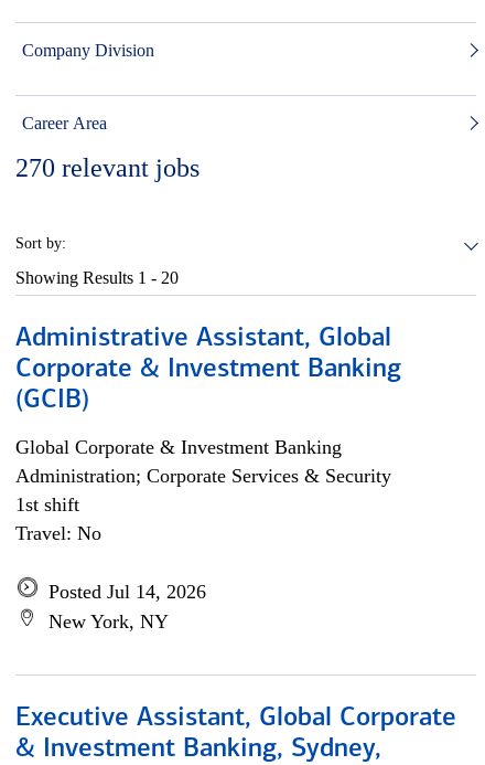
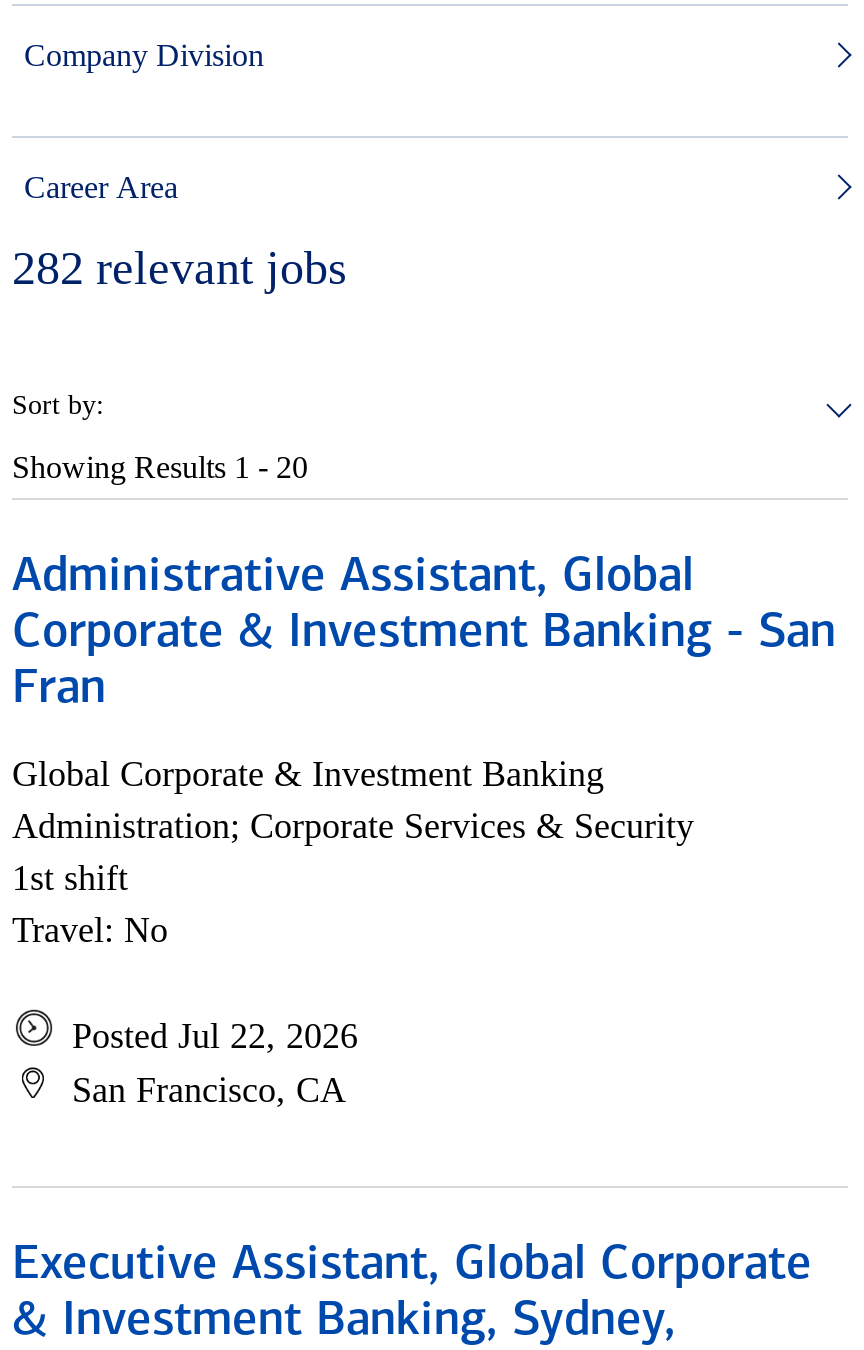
- 270 relevant jobs
+ 282 relevant jobs

- Corporate & Investment Banking
- (GCIB)
+ Corporate & Investment Banking - San
+ Fran

- Posted Jul 14, 2026
- New York, NY
+ Posted Jul 22, 2026
+ San Francisco, CA
